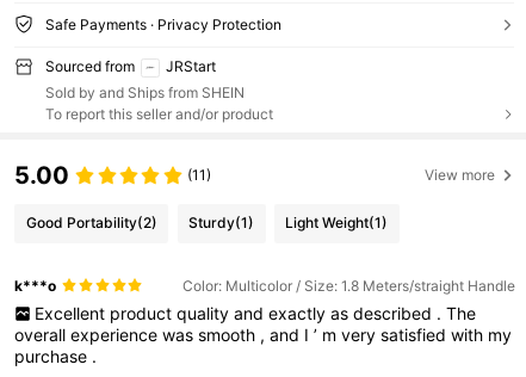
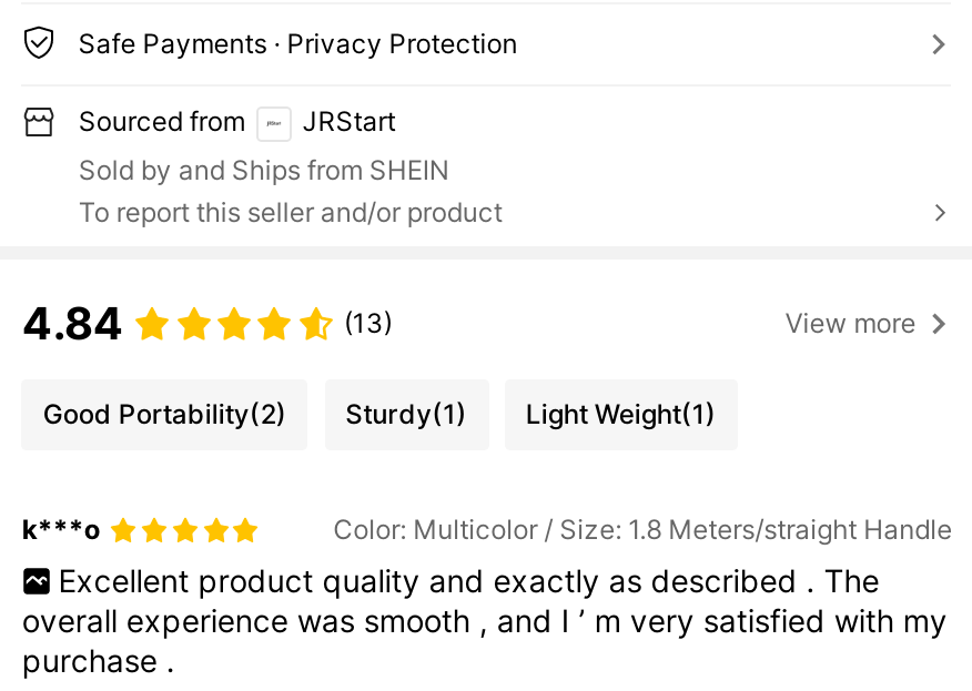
- 5.00
+ 4.84

- (11)
+ (13)
